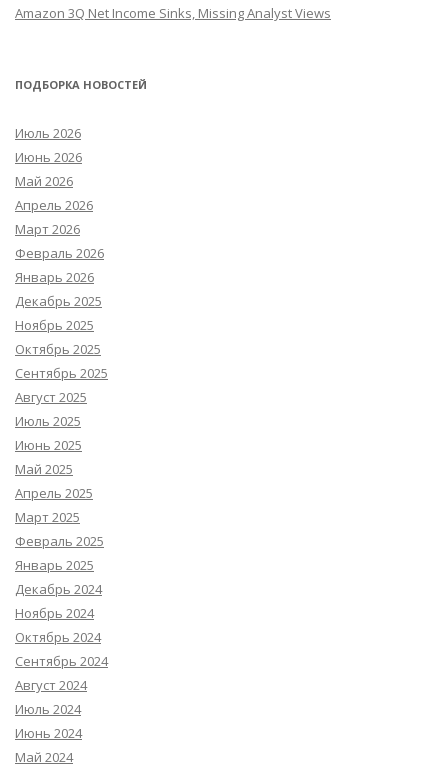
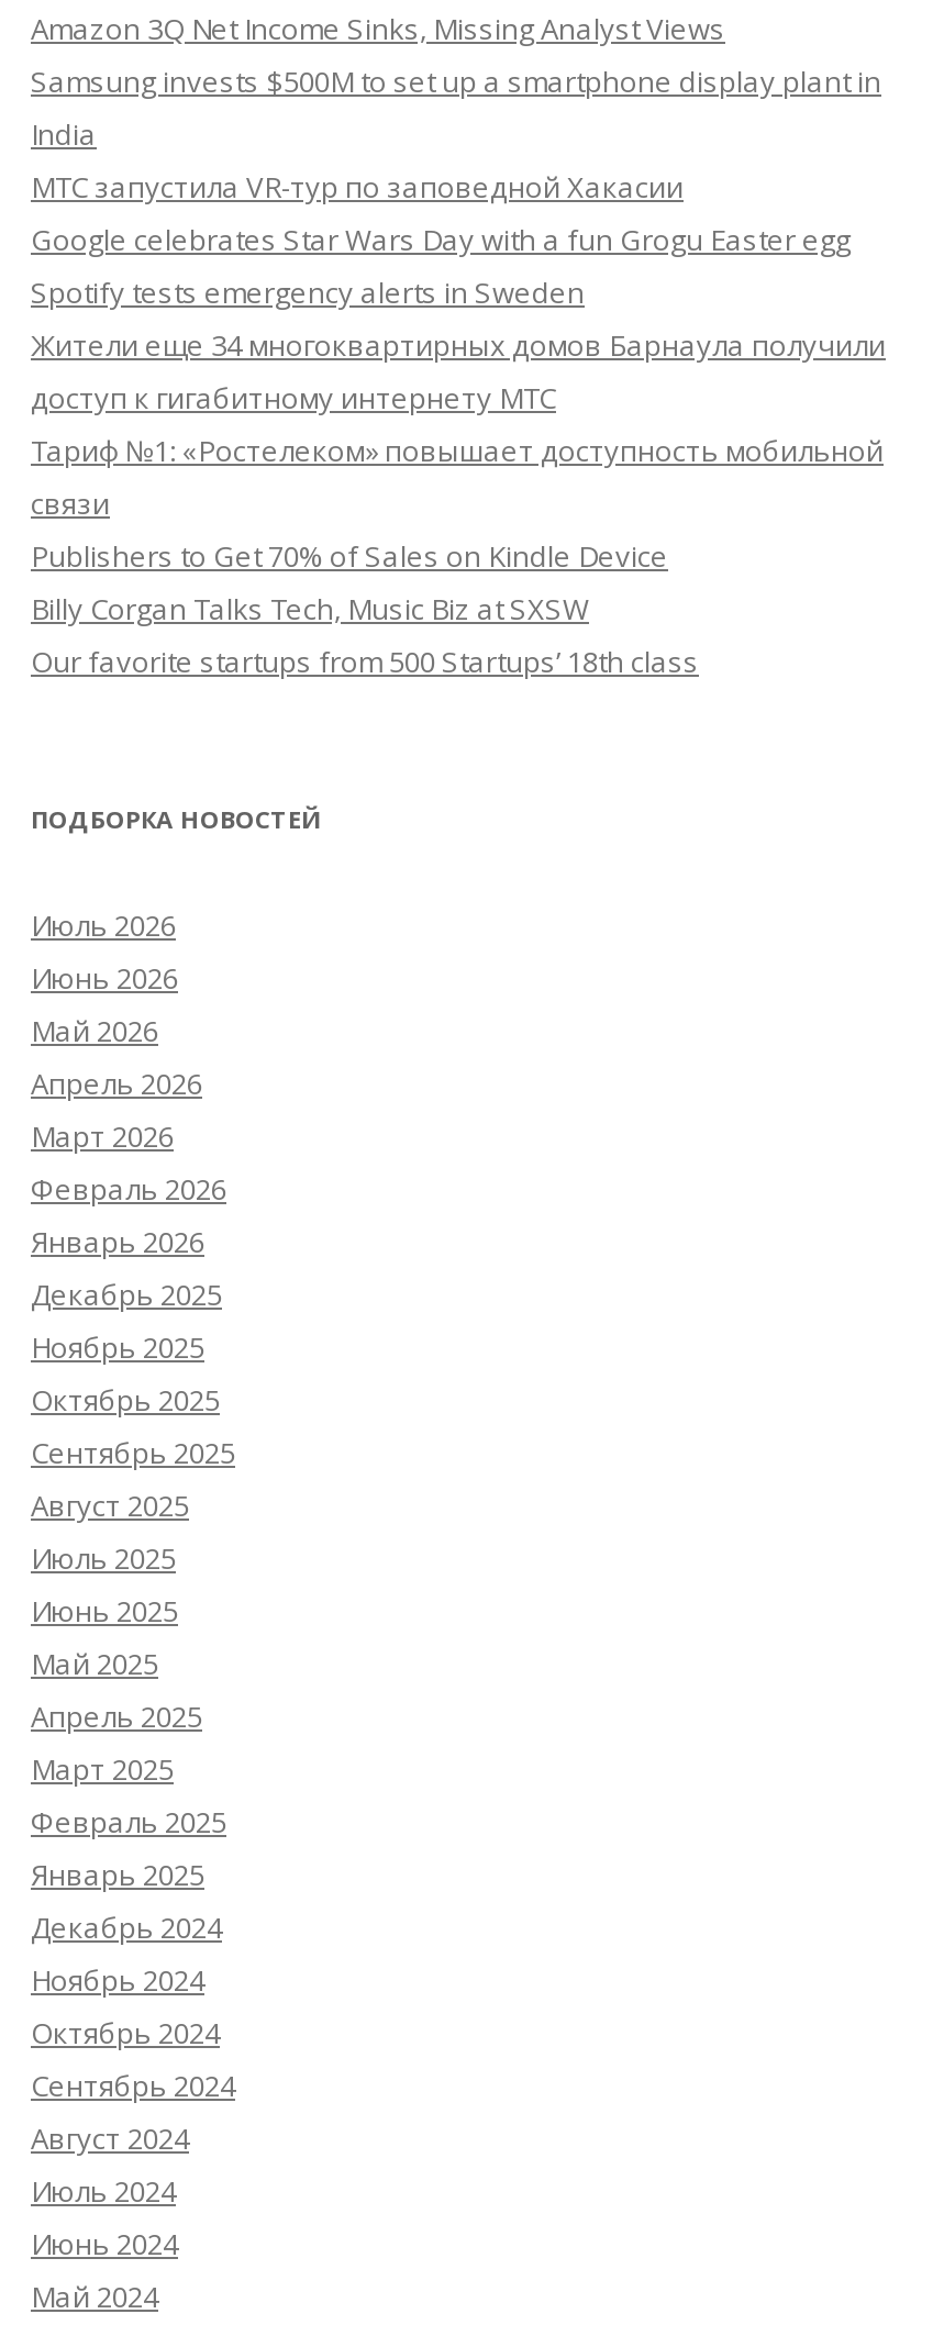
+ Samsung invests $500M to set up a smartphone display plant in
+ India
+ МТС запустила VR-тур по заповедной Хакасии
+ Google celebrates Star Wars Day with a fun Grogu Easter egg
+ Spotify tests emergency alerts in Sweden
+ Жители еще 34 многоквартирных домов Барнаула получили
+ доступ к гигабитному интернету МТС
+ Тариф №1: «Ростелеком» повышает доступность мобильной
+ связи
+ Publishers to Get 70% of Sales on Kindle Device
+ Billy Corgan Talks Tech, Music Biz at SXSW
+ Our favorite startups from 500 Startups’ 18th class
